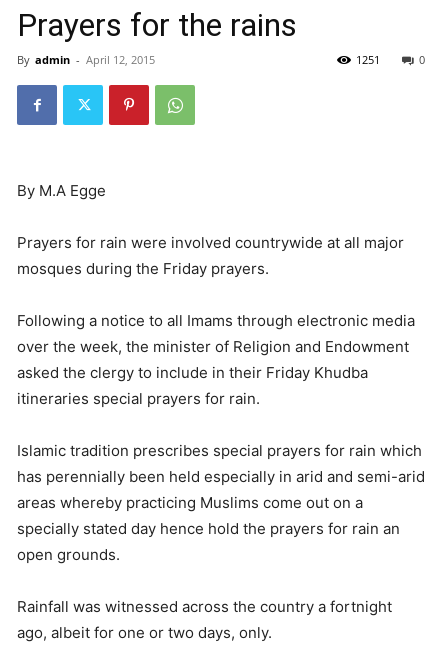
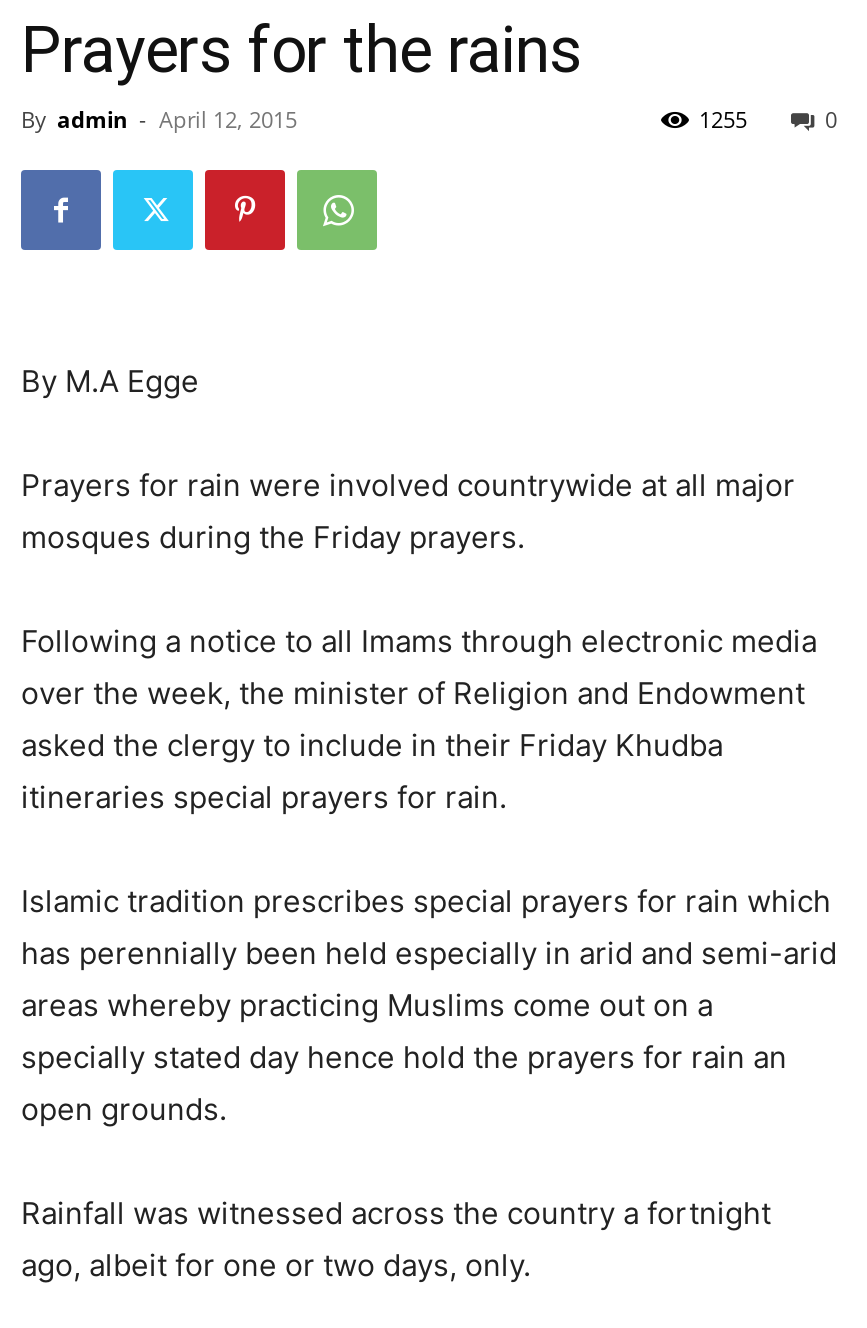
- 1251
+ 1255
